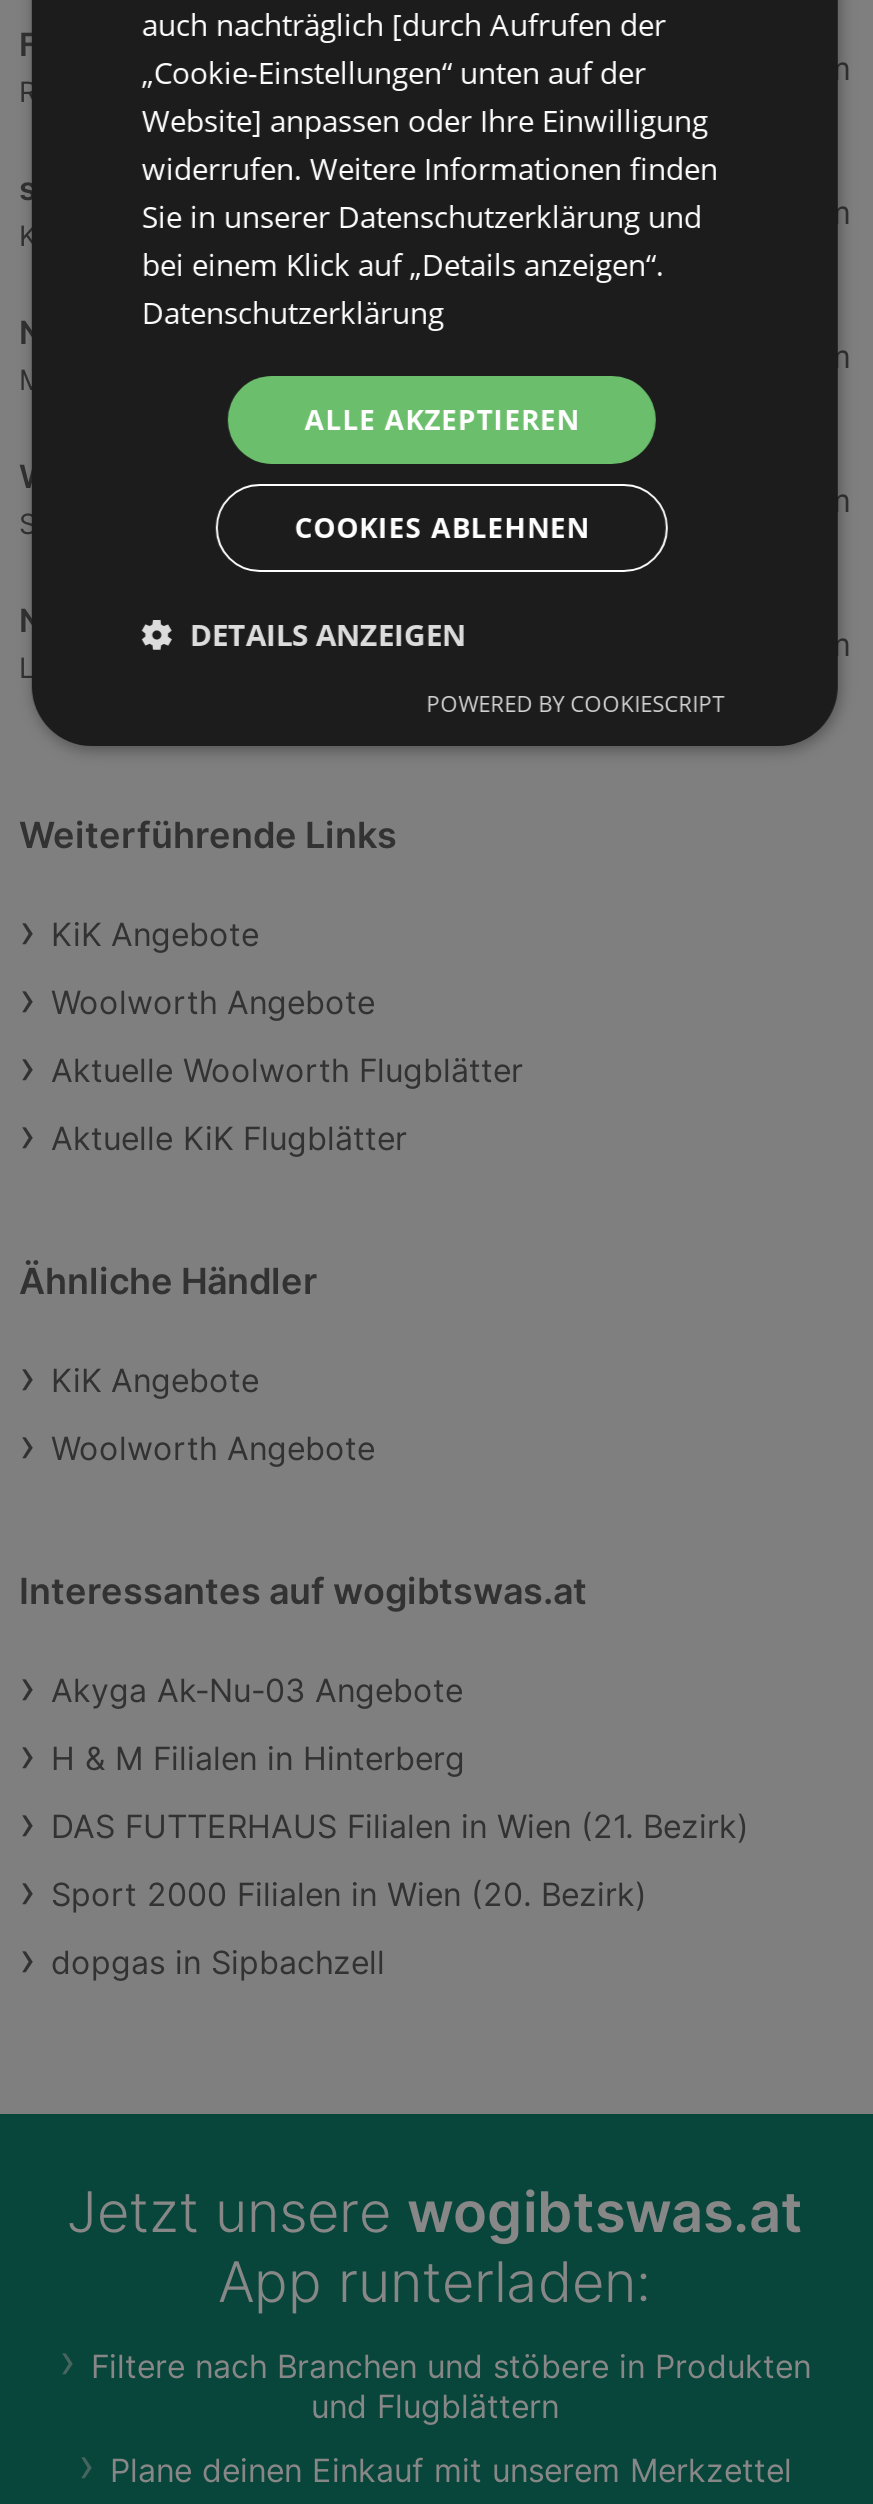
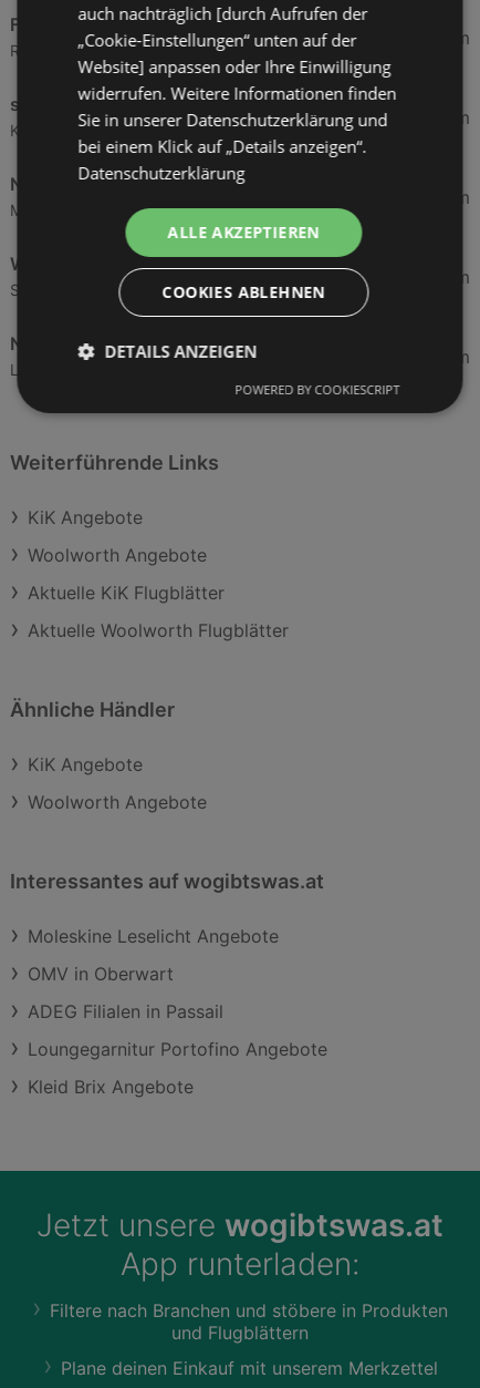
moved down: Aktuelle Woolworth Flugblätter

moved up: Aktuelle KiK Flugblätter

- Akyga Ak-Nu-03 Angebote
+ Moleskine Leselicht Angebote

- H & M Filialen in Hinterberg
+ OMV in Oberwart

- DAS FUTTERHAUS Filialen in Wien (21. Bezirk)
+ ADEG Filialen in Passail

- Sport 2000 Filialen in Wien (20. Bezirk)
+ Loungegarnitur Portofino Angebote

- dopgas in Sipbachzell
+ Kleid Brix Angebote
